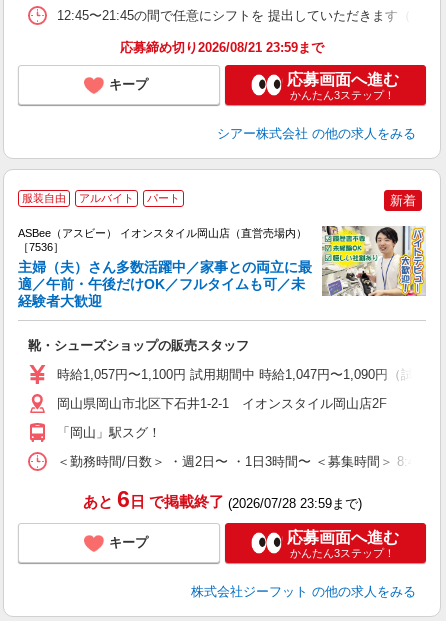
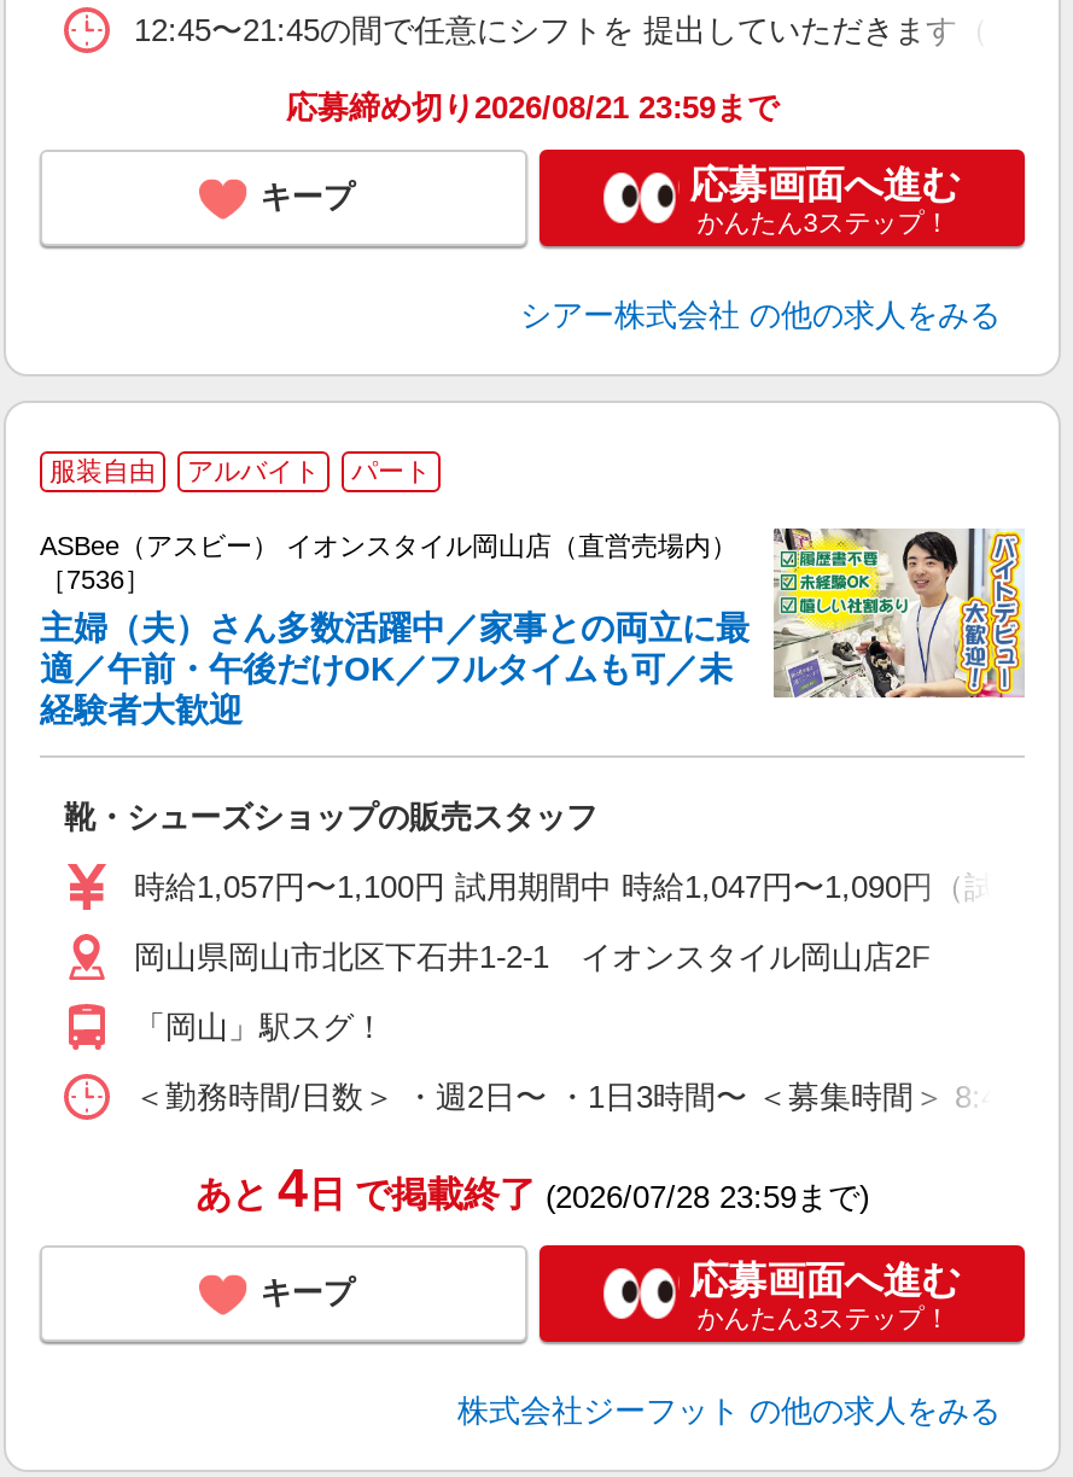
- 新着

- あと 6日 で掲載終了(2026/07/28 23:59まで)
+ あと 4日 で掲載終了(2026/07/28 23:59まで)
